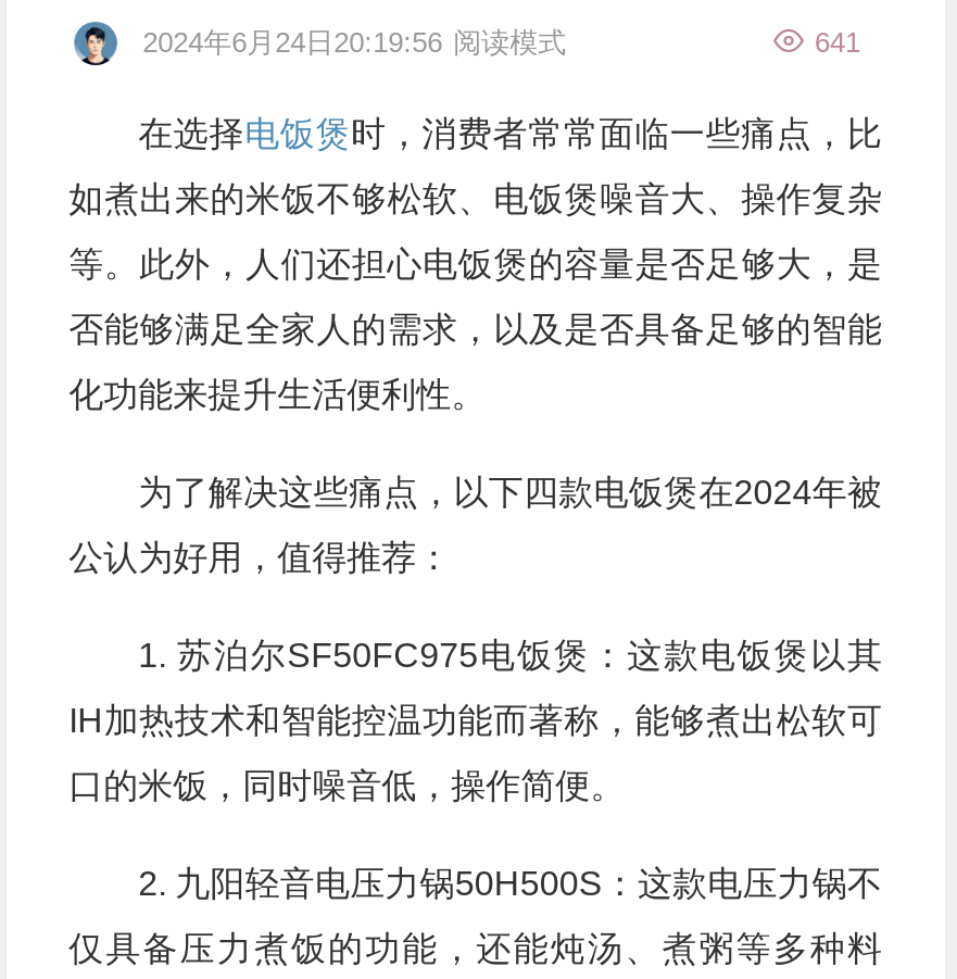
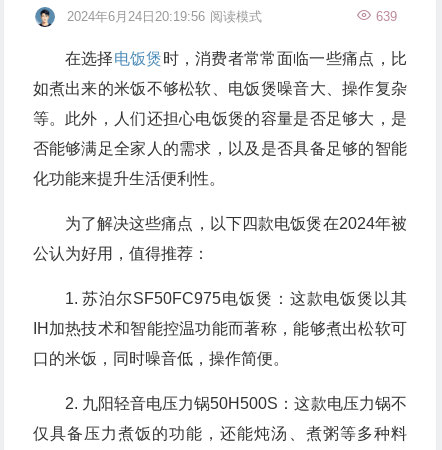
- 641
+ 639
